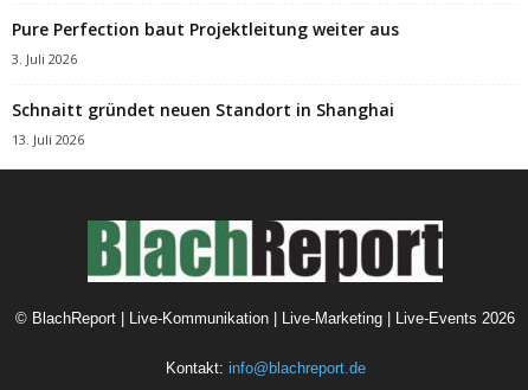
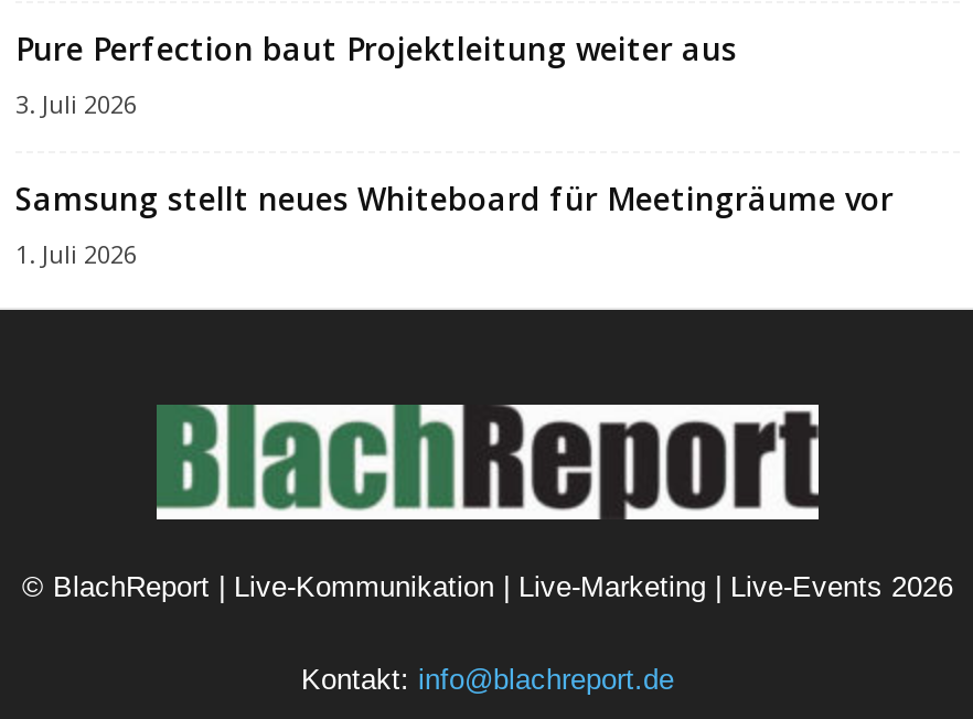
- Schnaitt gründet neuen Standort in Shanghai
- 13. Juli 2026
+ Samsung stellt neues Whiteboard für Meetingräume vor
+ 1. Juli 2026
